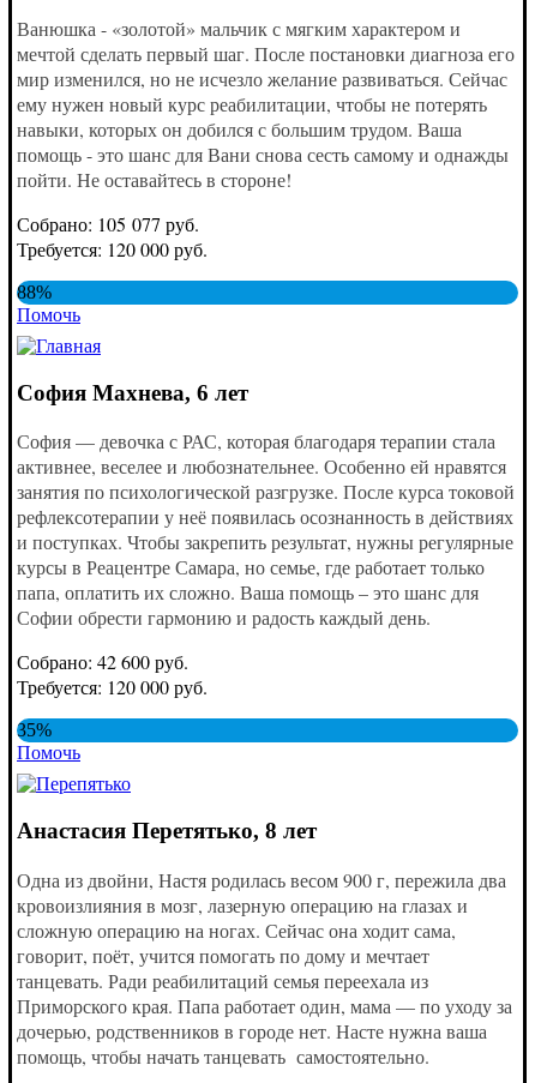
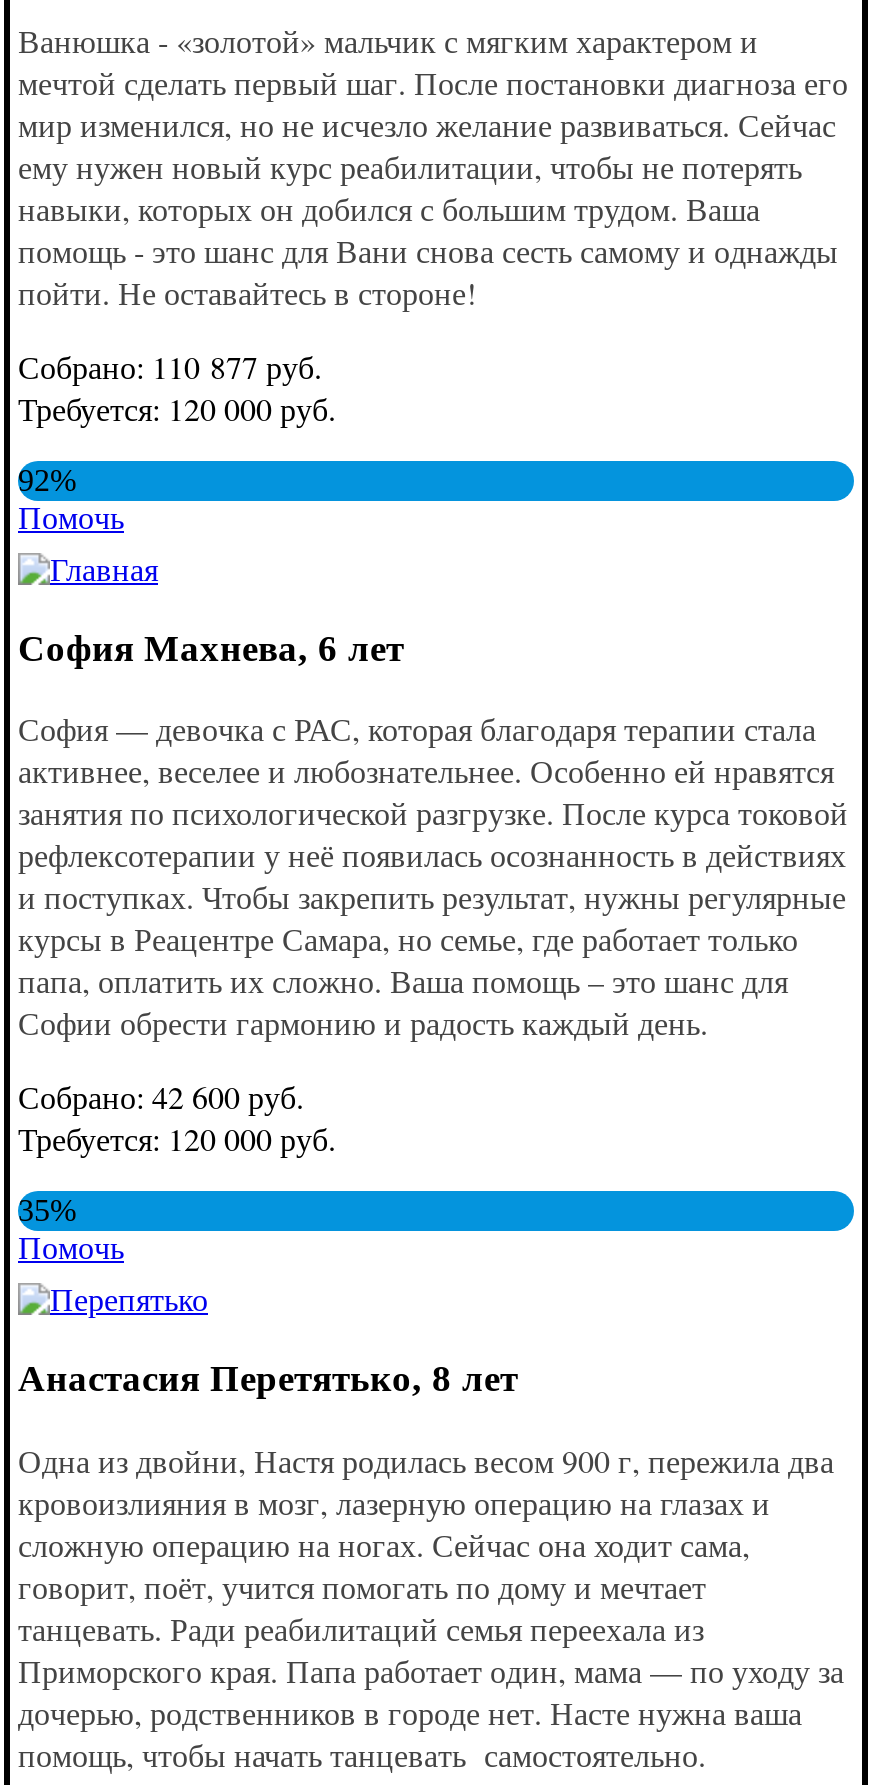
- Собрано: 105 077 руб.
+ Собрано: 110 877 руб.

- 88%
+ 92%
